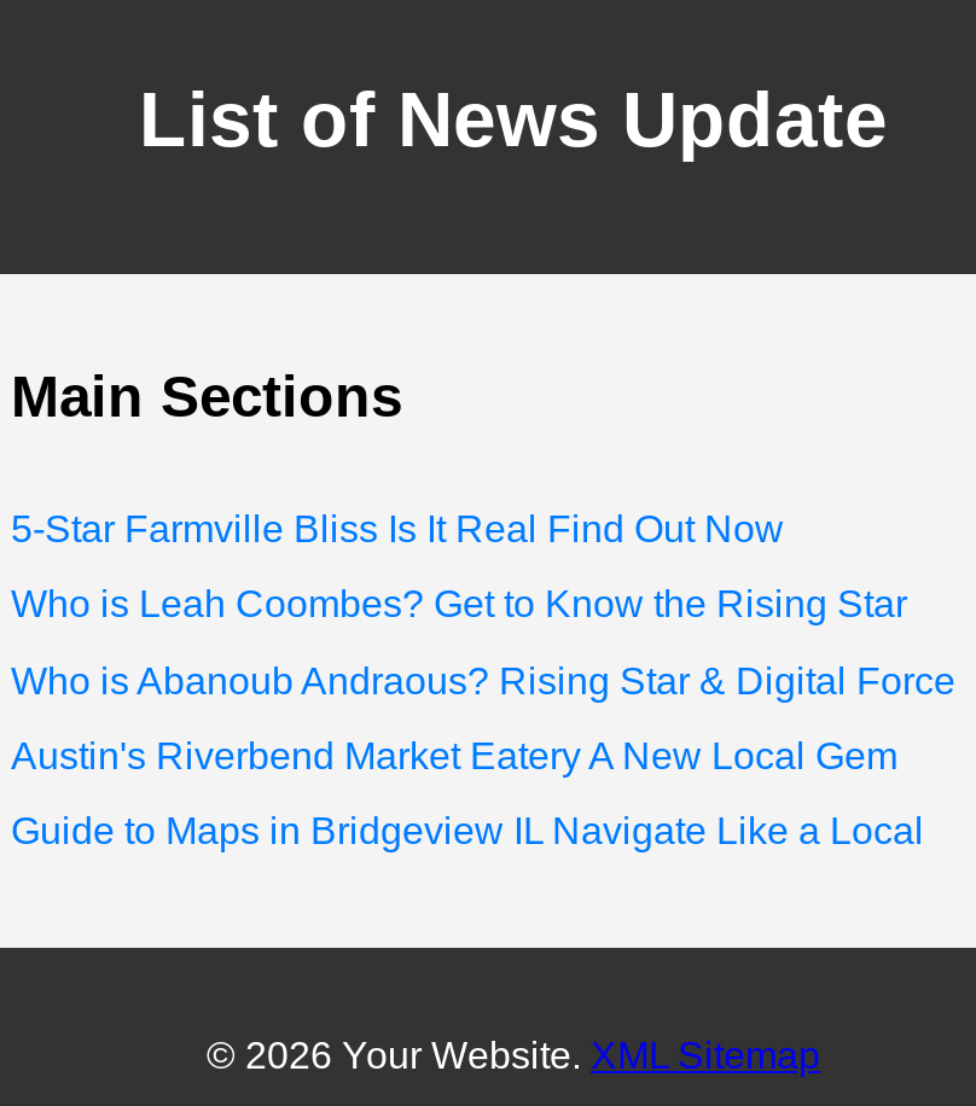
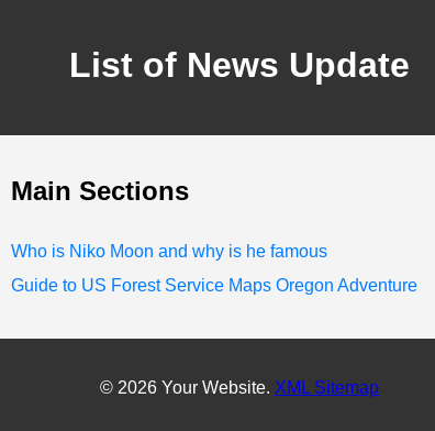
- 5-Star Farmville Bliss Is It Real Find Out Now
- Who is Leah Coombes? Get to Know the Rising Star
- Who is Abanoub Andraous? Rising Star & Digital Force
- Austin's Riverbend Market Eatery A New Local Gem
- Guide to Maps in Bridgeview IL Navigate Like a Local
+ Who is Niko Moon and why is he famous
+ Guide to US Forest Service Maps Oregon Adventure
